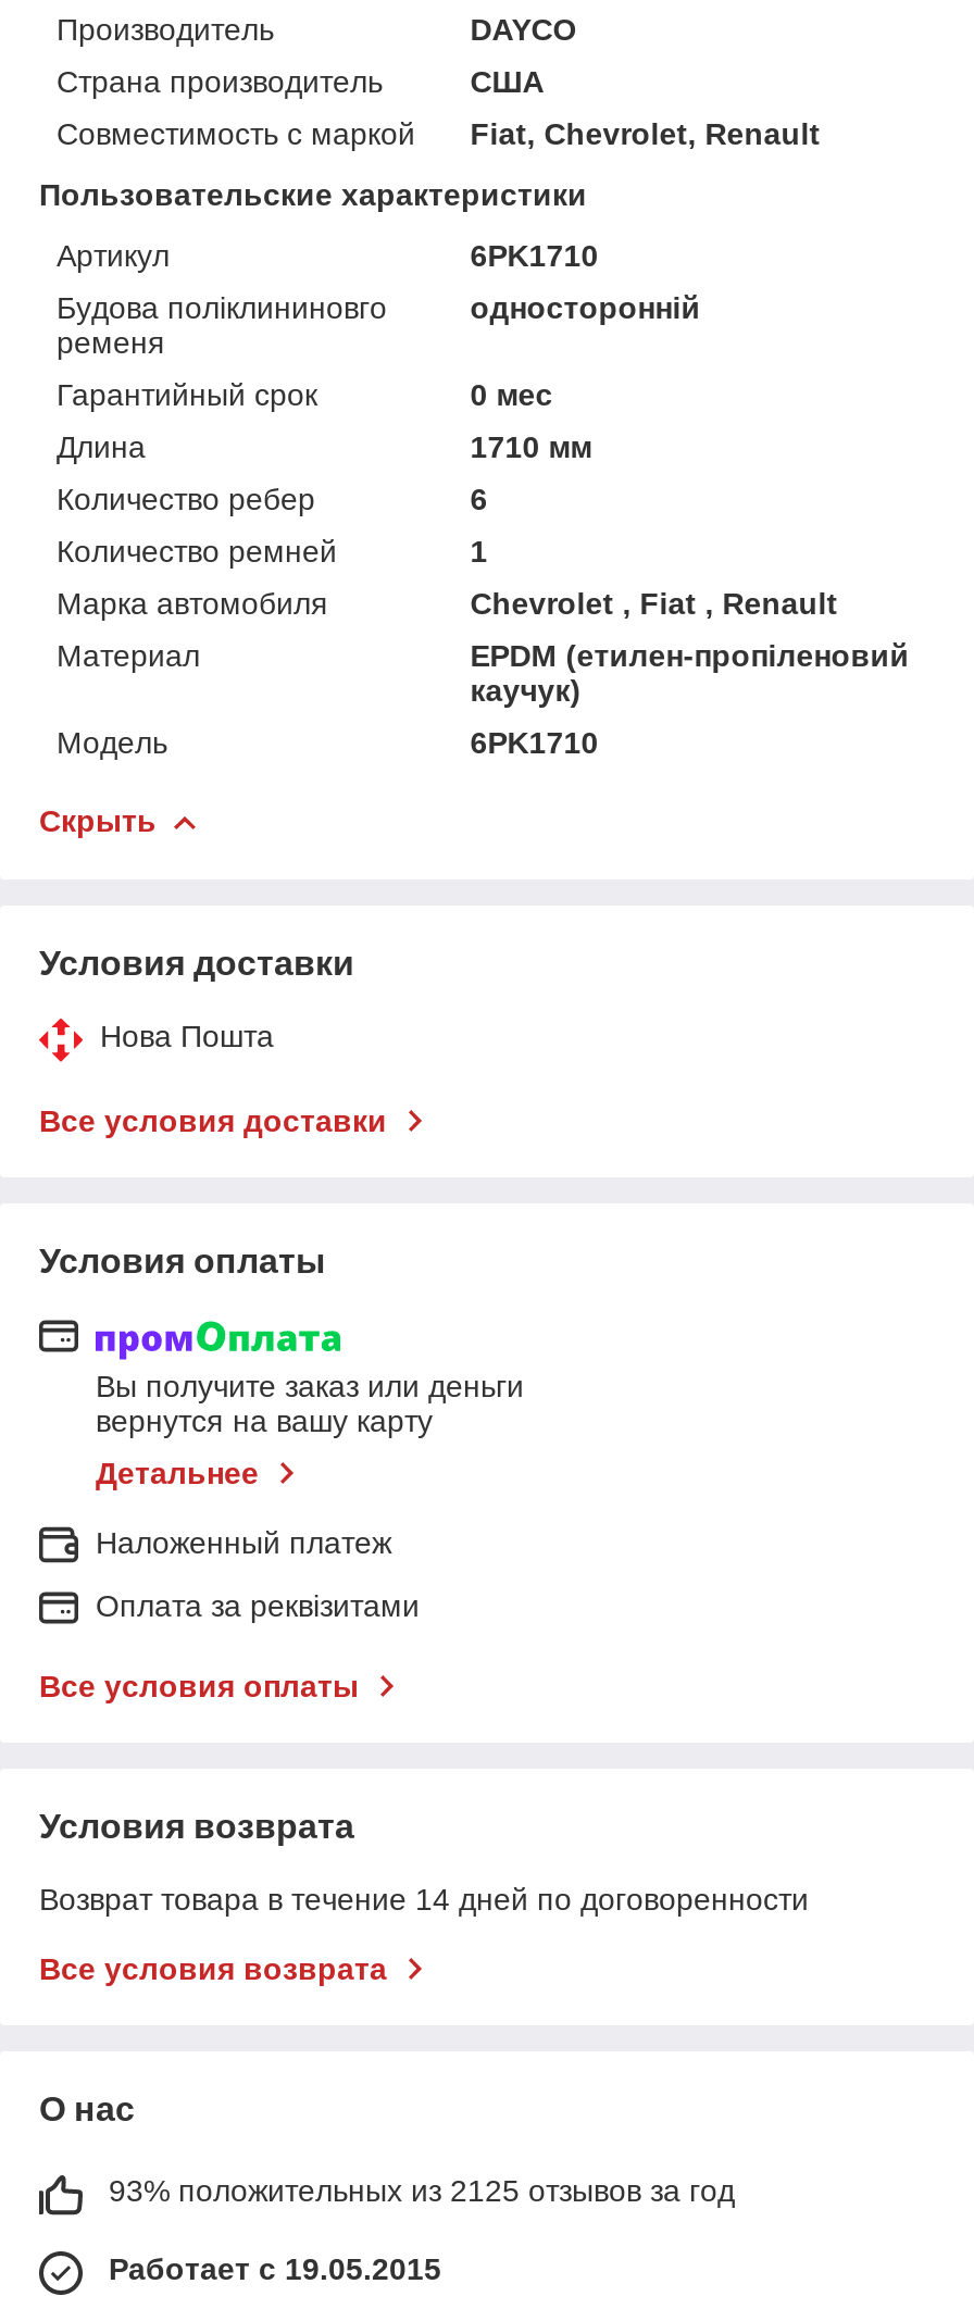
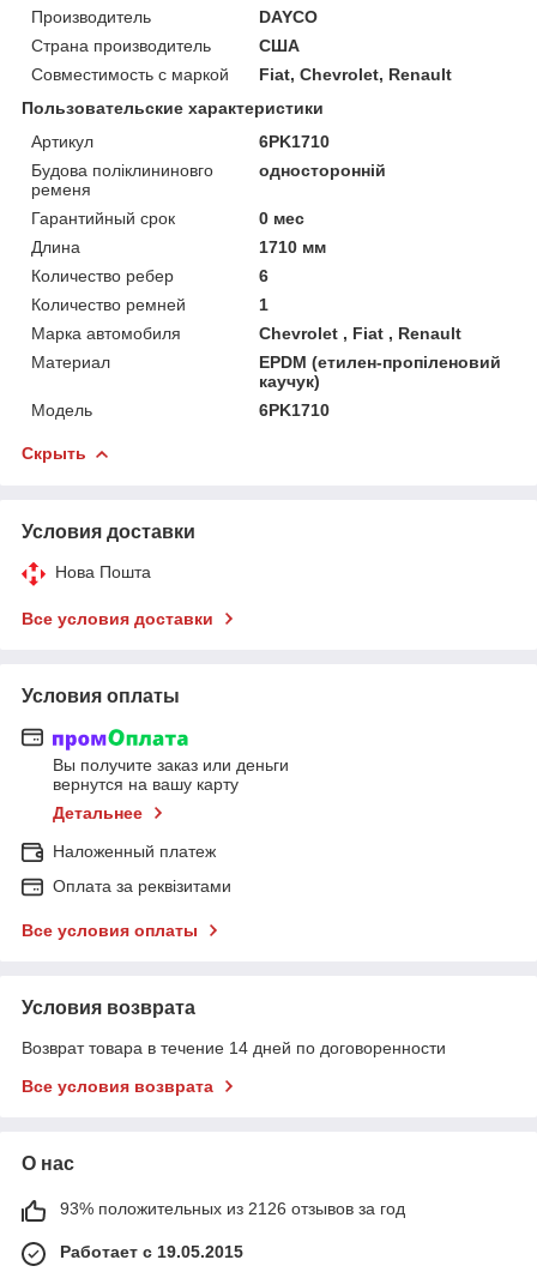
- 93% положительных из 2125 отзывов за год
+ 93% положительных из 2126 отзывов за год
